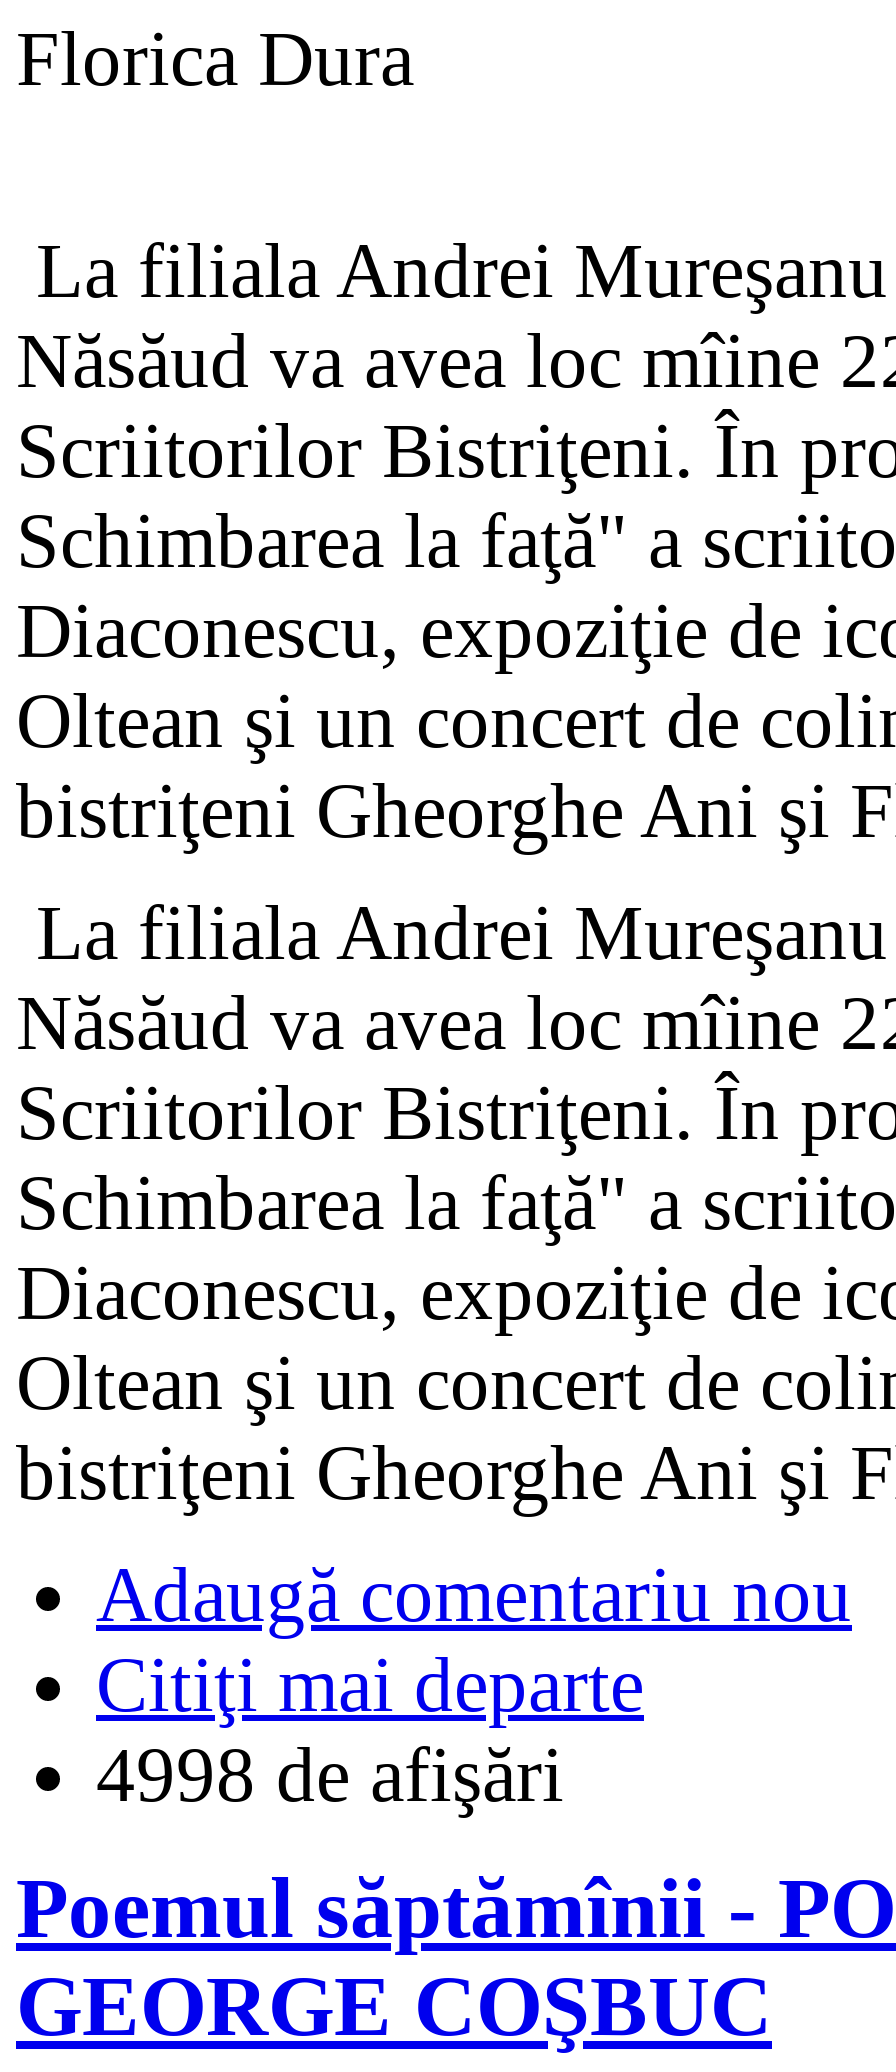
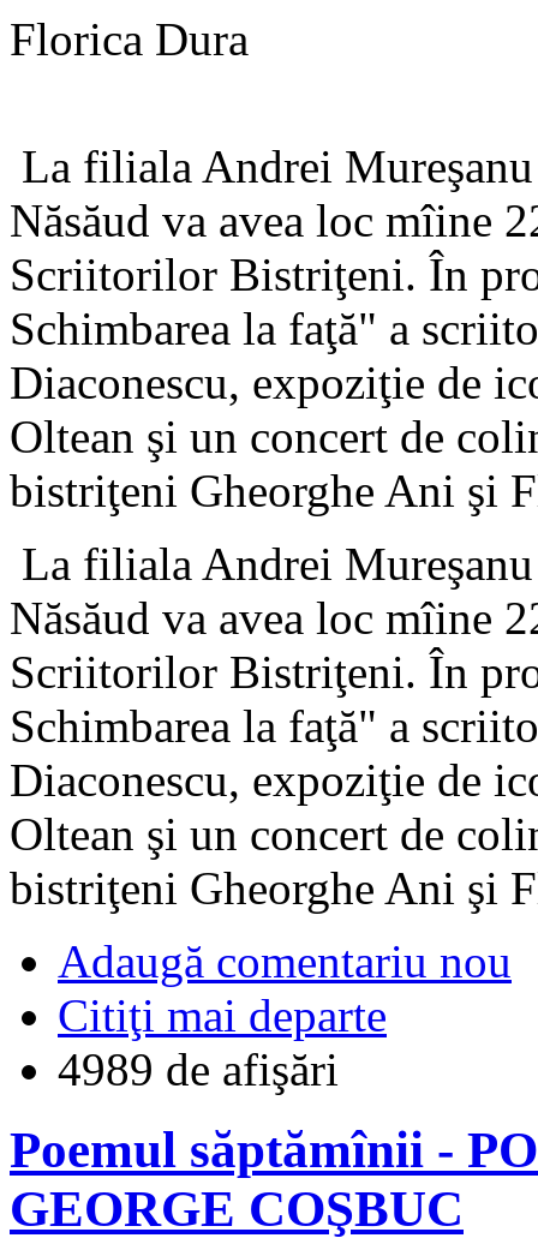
- 4998 de afişări
+ 4989 de afişări
